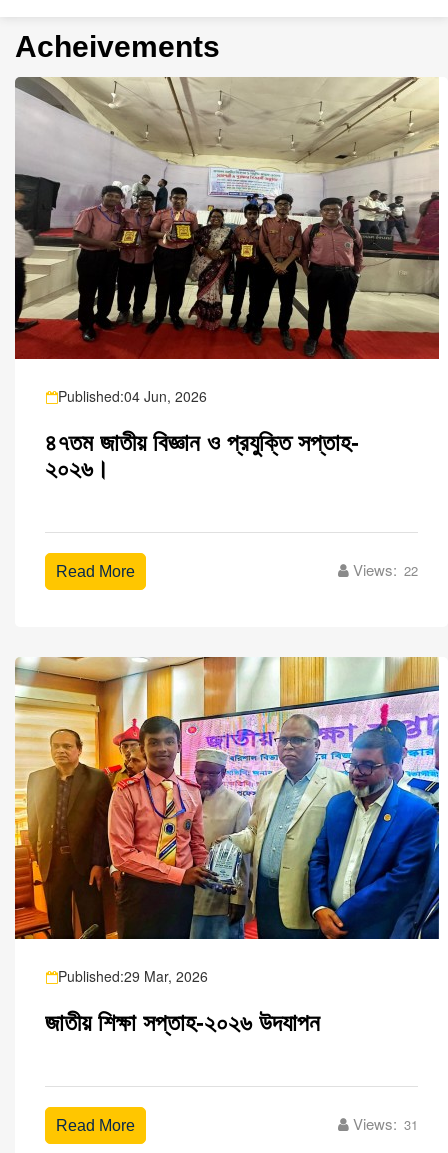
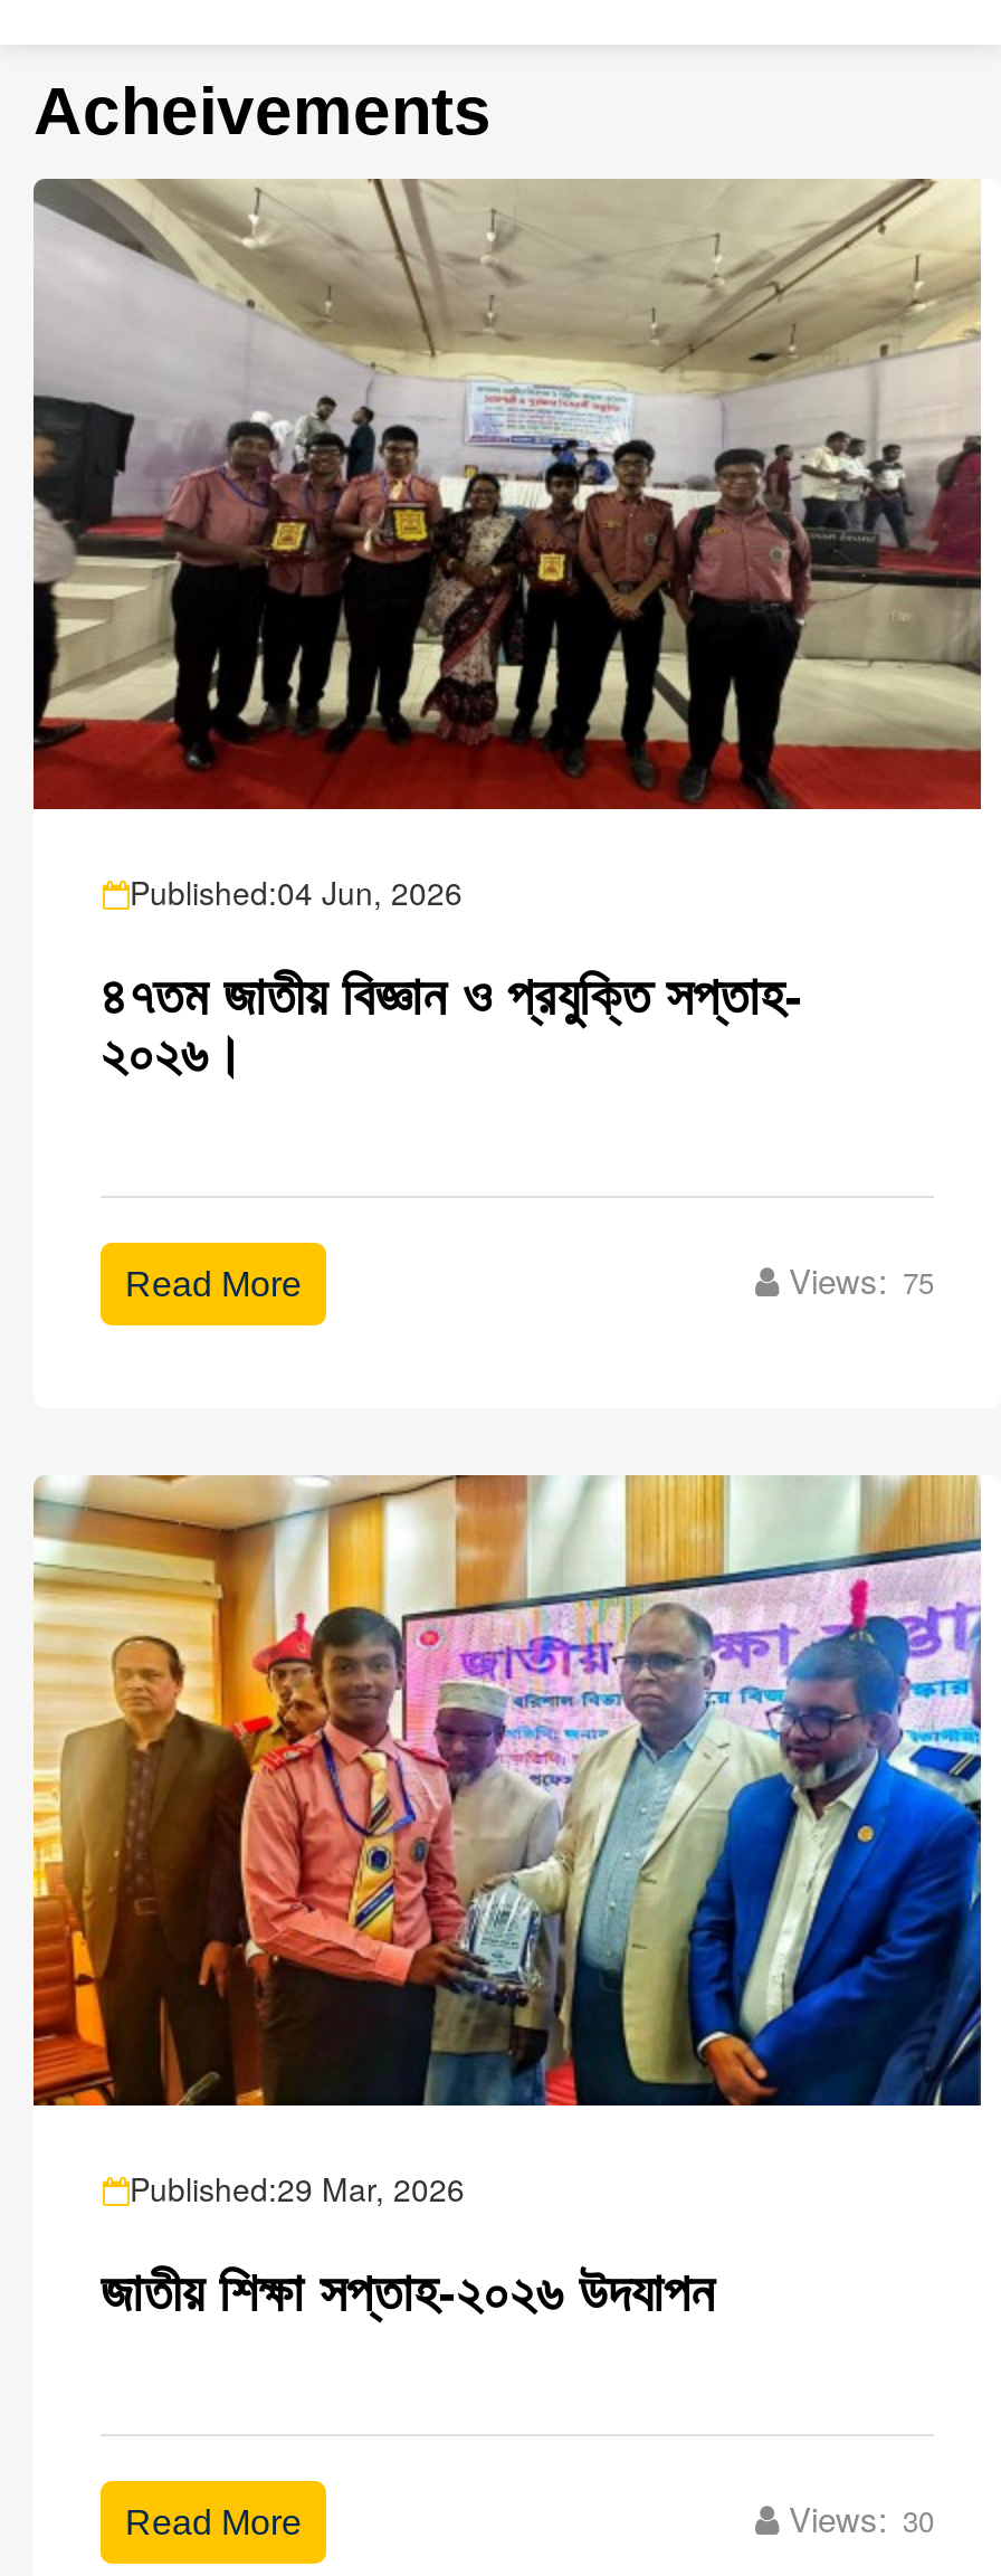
- Views: 22
+ Views: 75

- Views: 31
+ Views: 30
